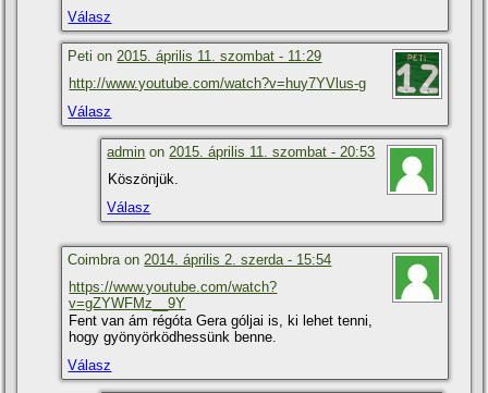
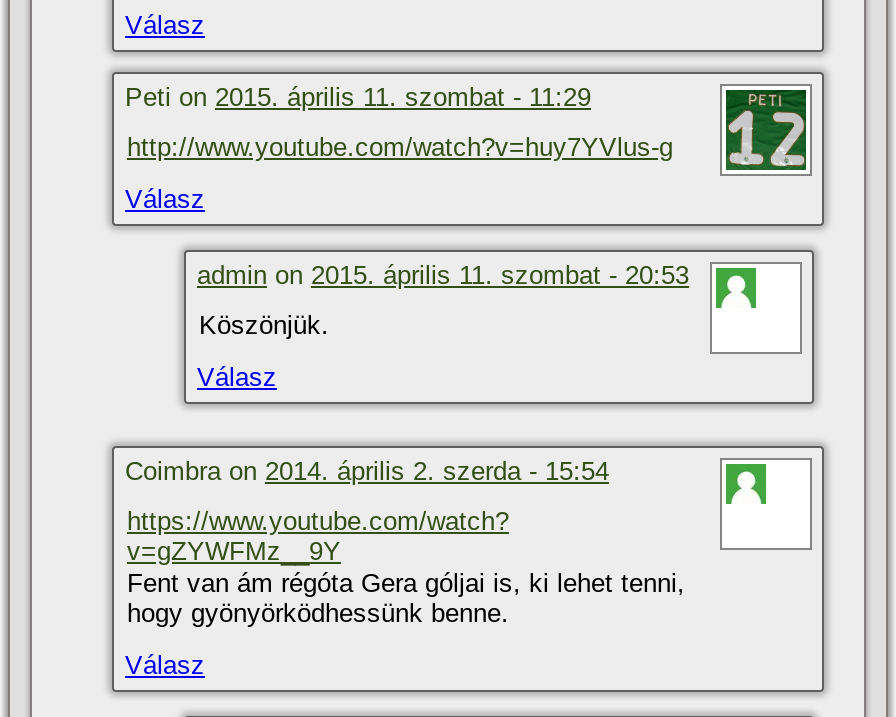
- [image]
+ [image]

- [image]
+ [image]
